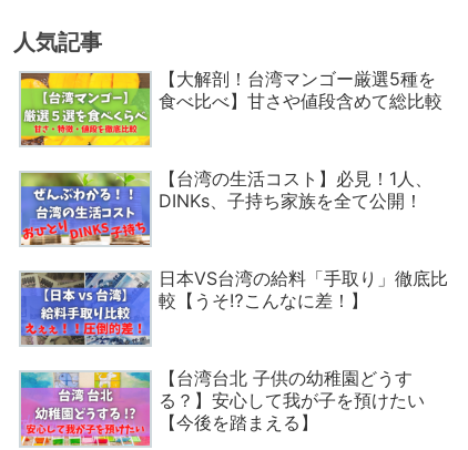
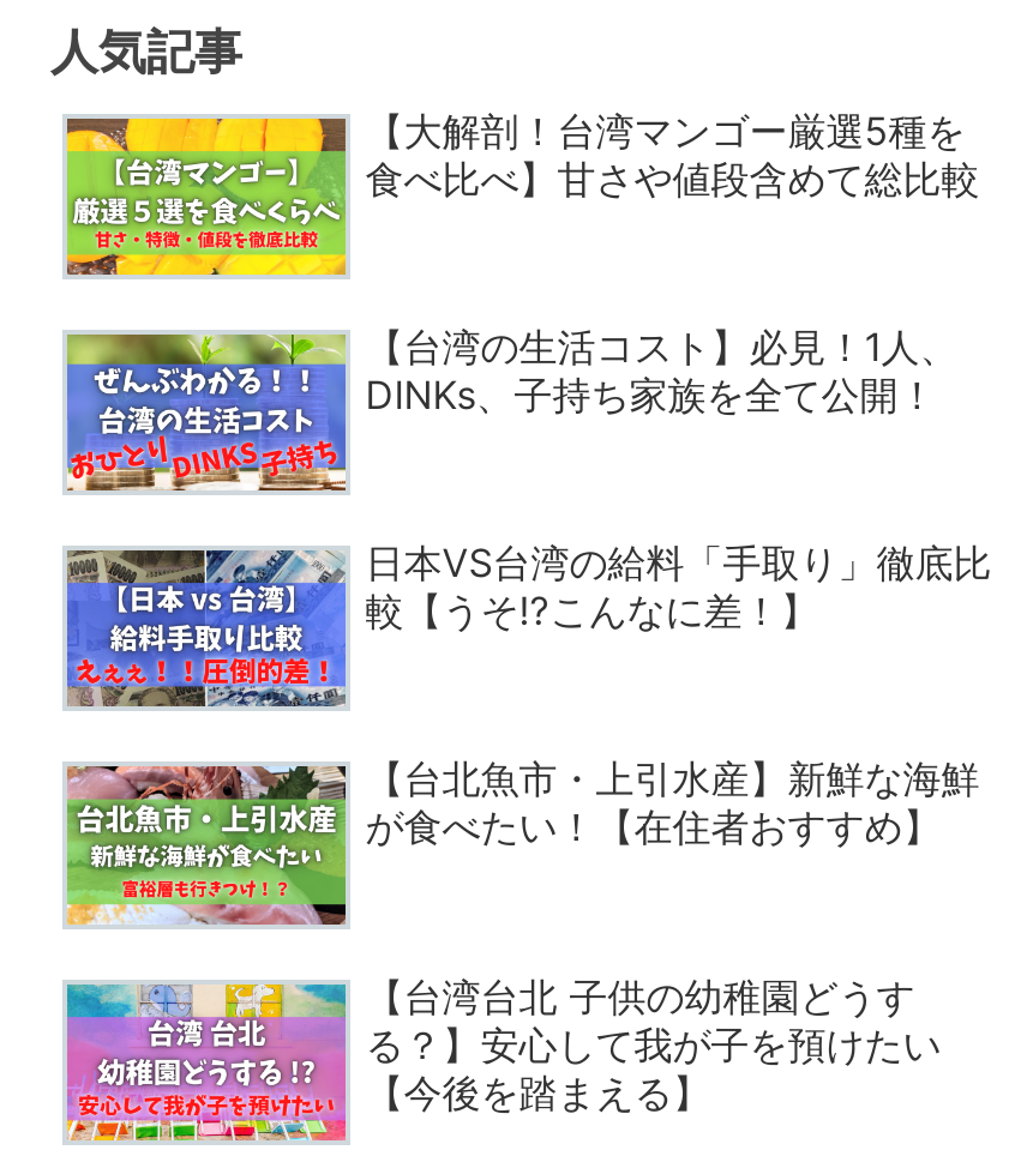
+ [image]
+ 【台北魚市・上引水産】新鮮な海鮮
+ が食べたい！【在住者おすすめ】
